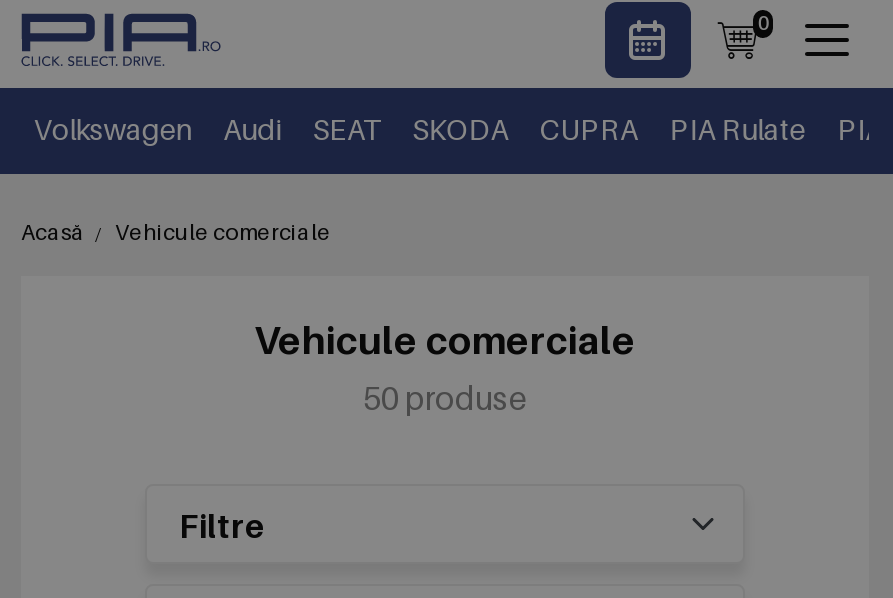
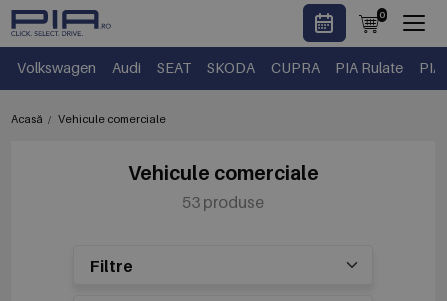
- 50 produse
+ 53 produse
